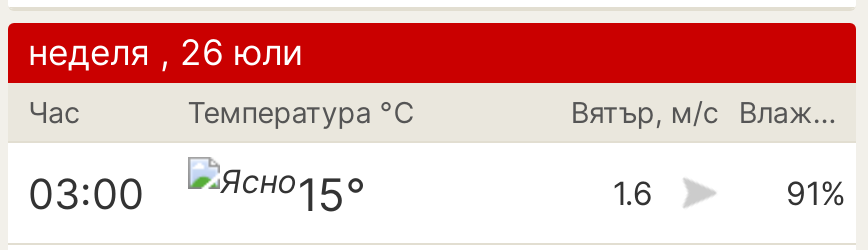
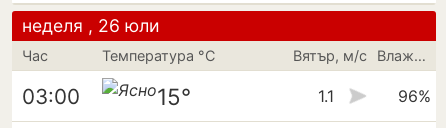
- 1.6
+ 1.1

- 91%
+ 96%
